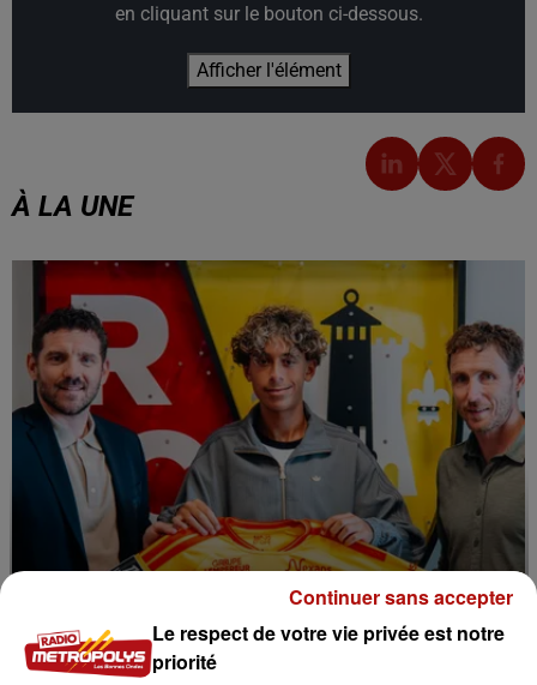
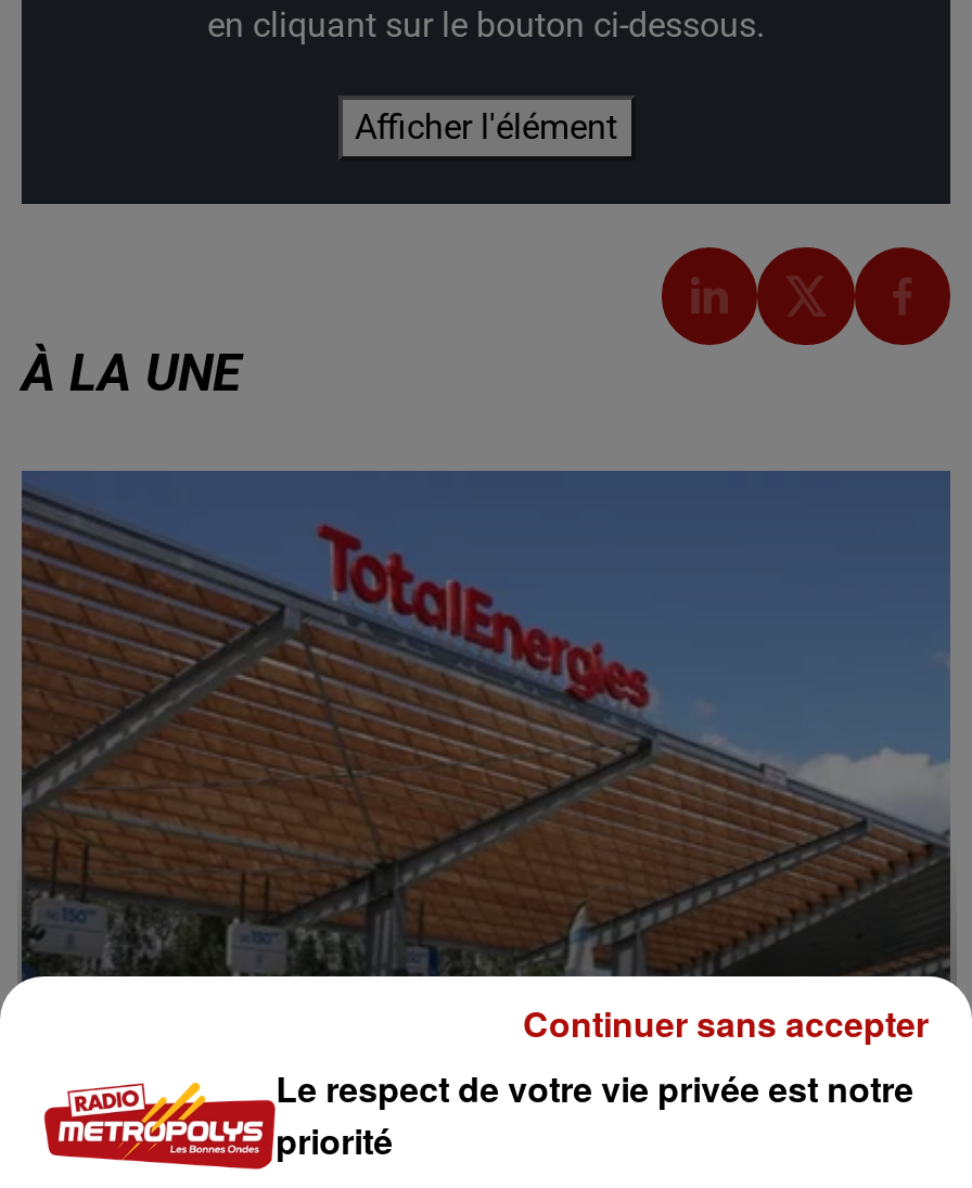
- [image]
+ [image]
